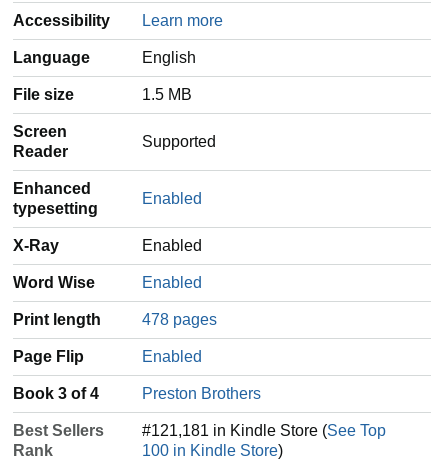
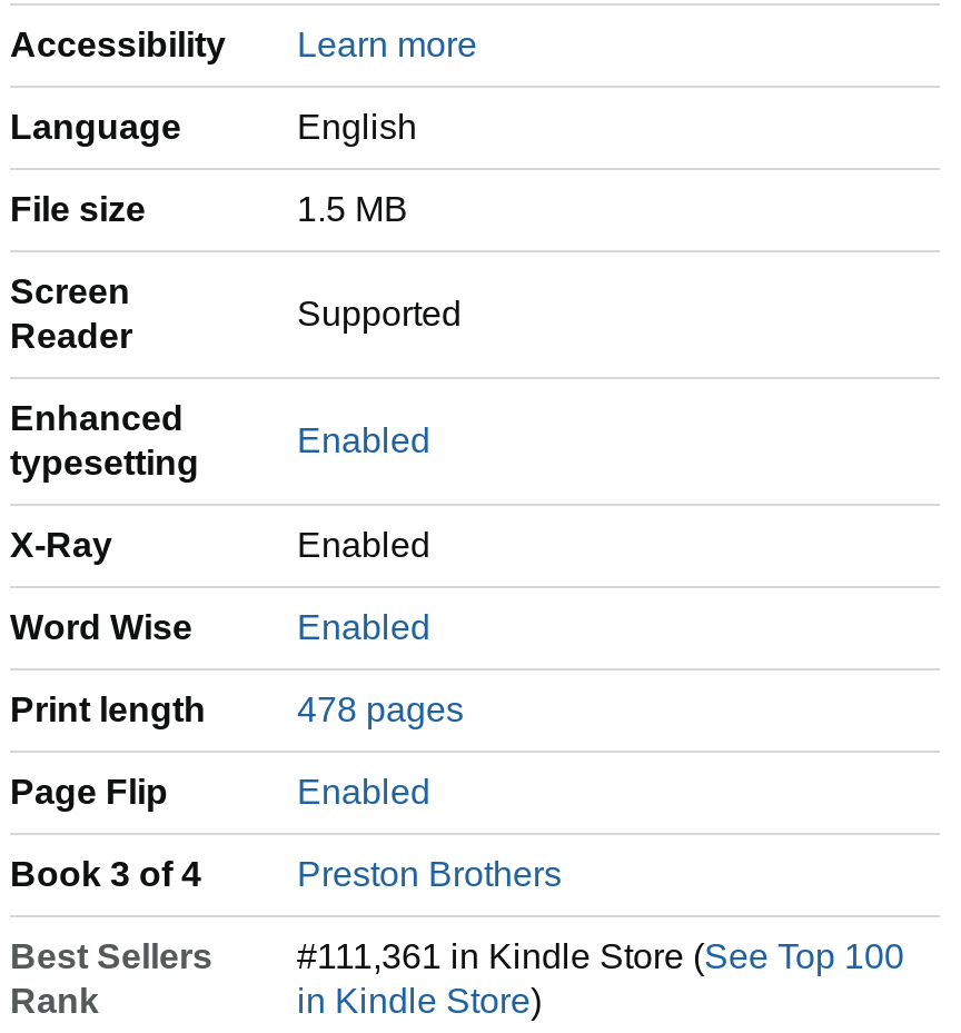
- #121,181 in Kindle Store (See Top
- 100 in Kindle Store)
+ #111,361 in Kindle Store (See Top 100
+ in Kindle Store)
